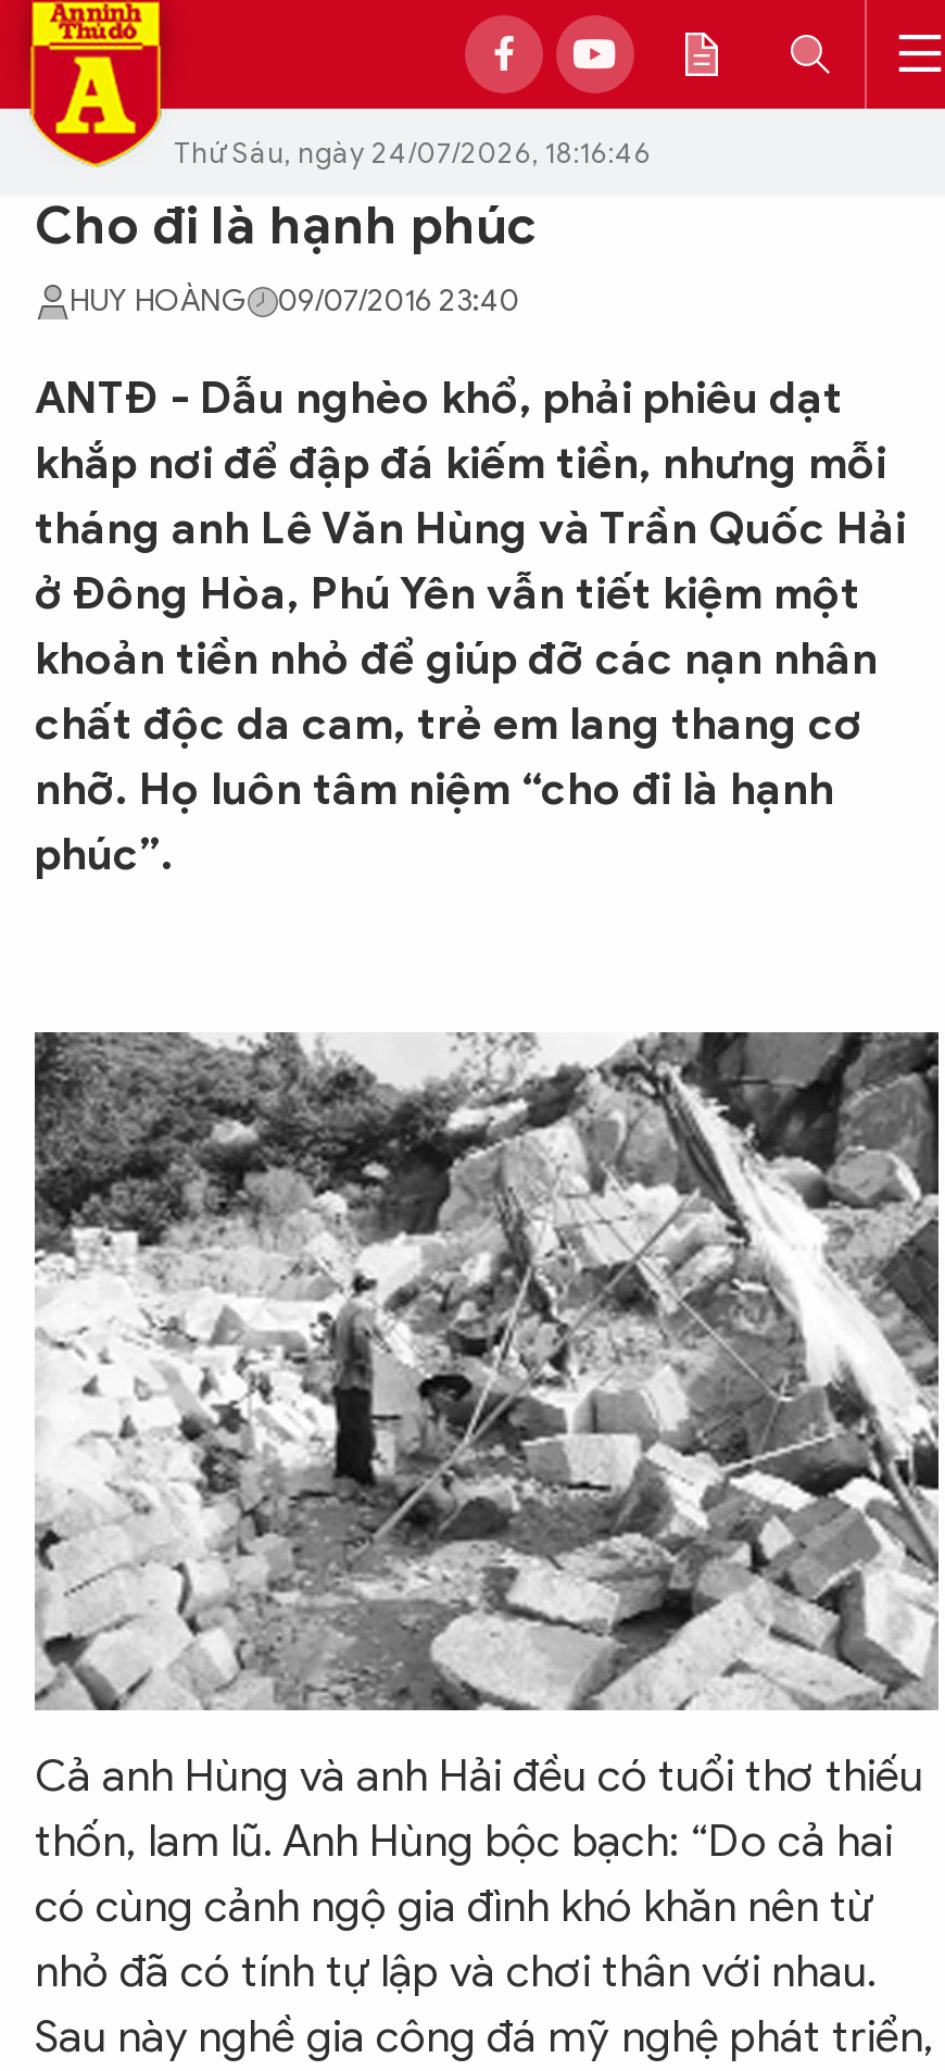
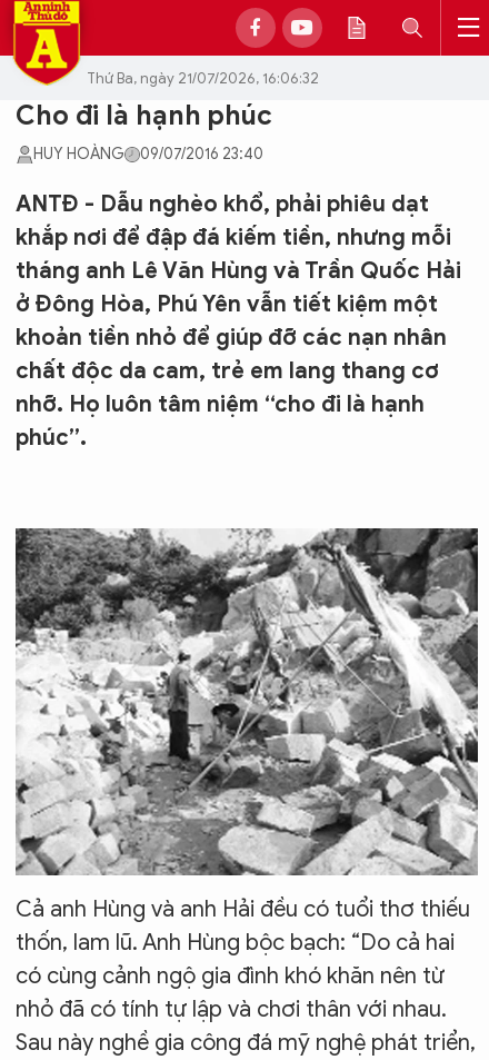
- Thứ Sáu, ngày 24/07/2026, 18:16:46
+ Thứ Ba, ngày 21/07/2026, 16:06:32
